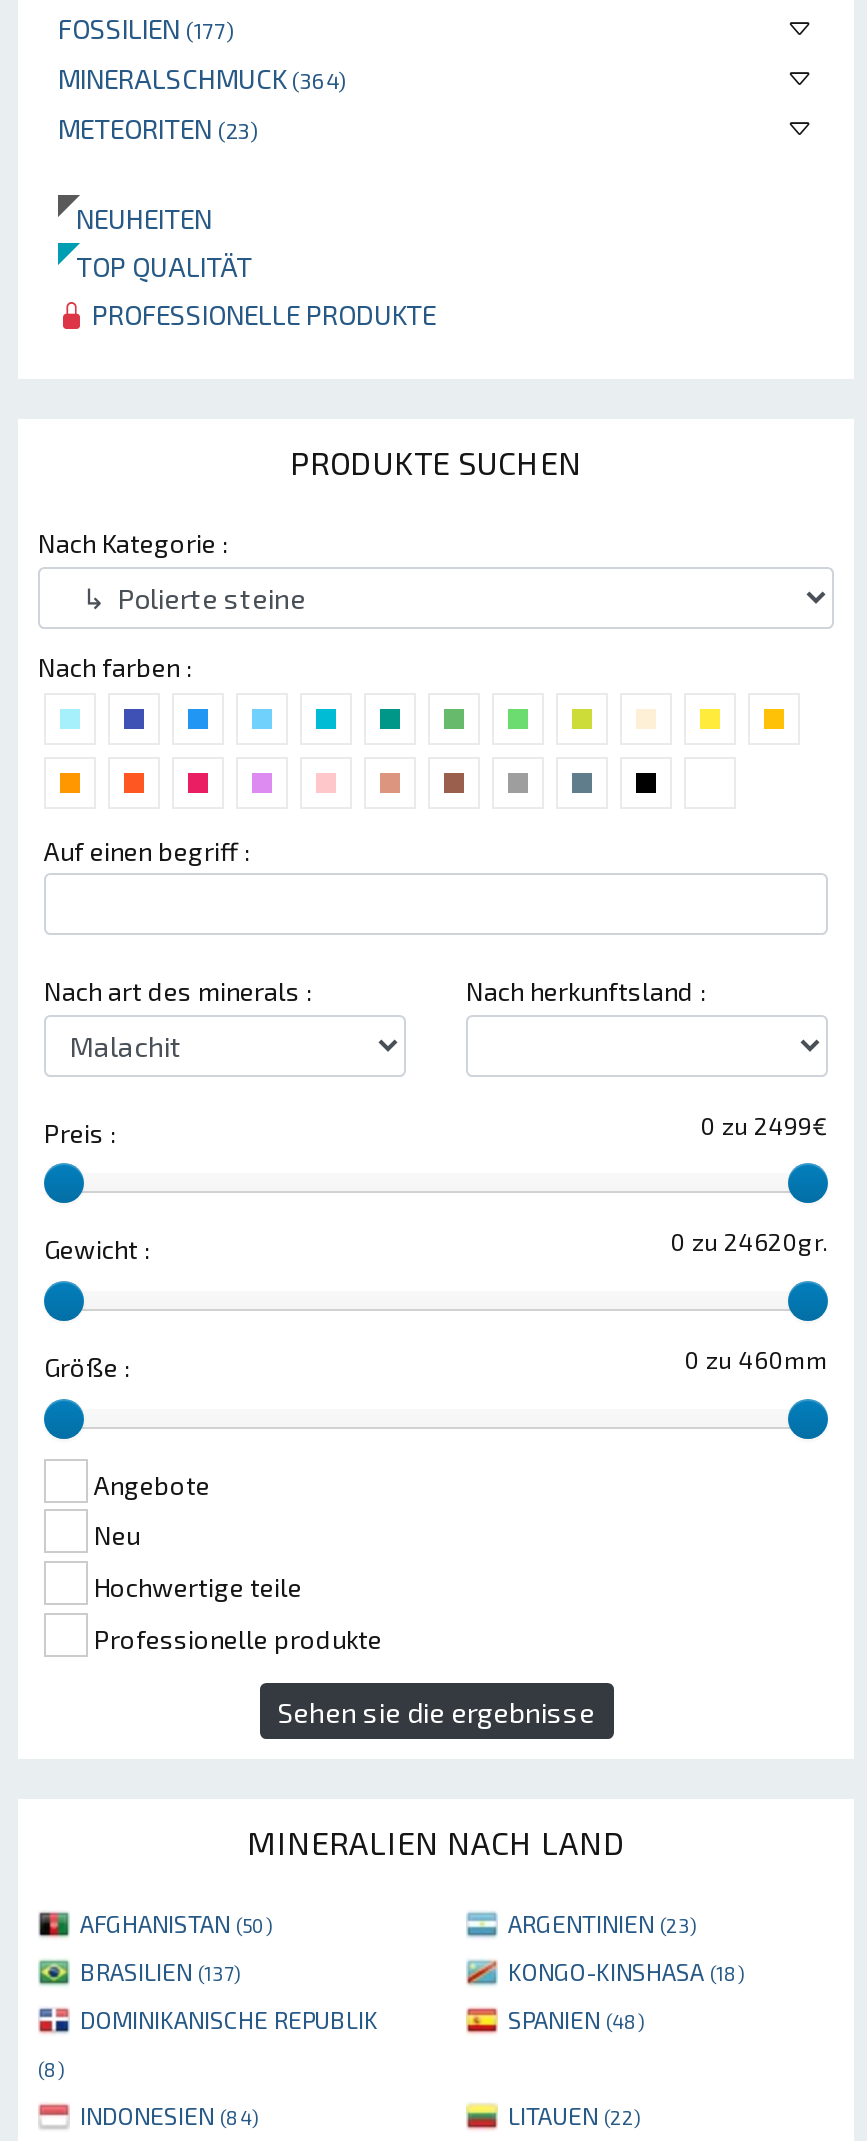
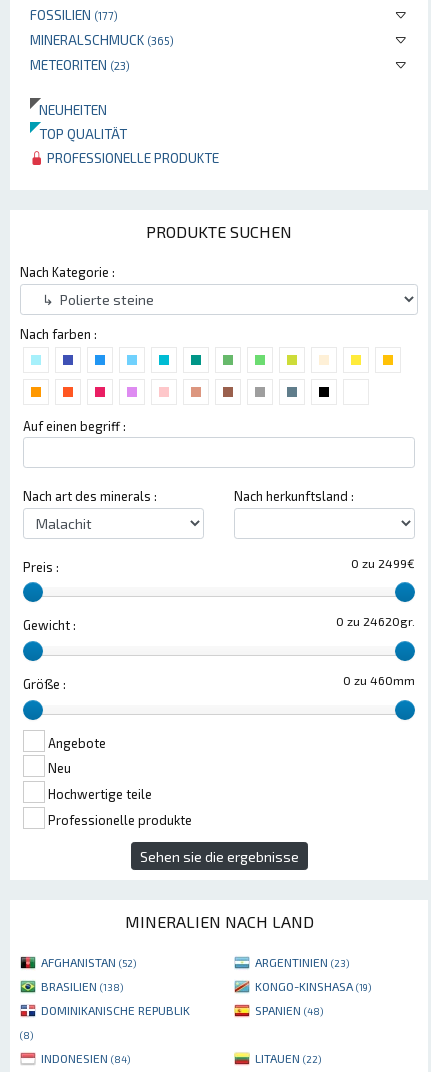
- MINERALSCHMUCK (364)
+ MINERALSCHMUCK (365)

- AFGHANISTAN (50)
+ AFGHANISTAN (52)

- BRASILIEN (137)
+ BRASILIEN (138)

- KONGO-KINSHASA (18)
+ KONGO-KINSHASA (19)
